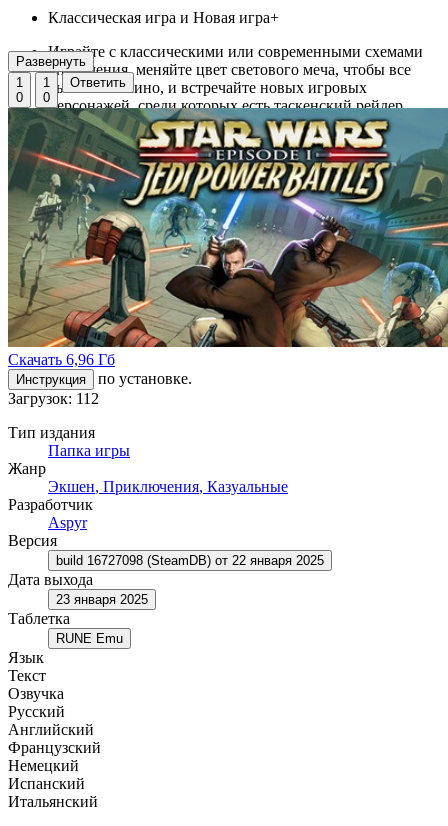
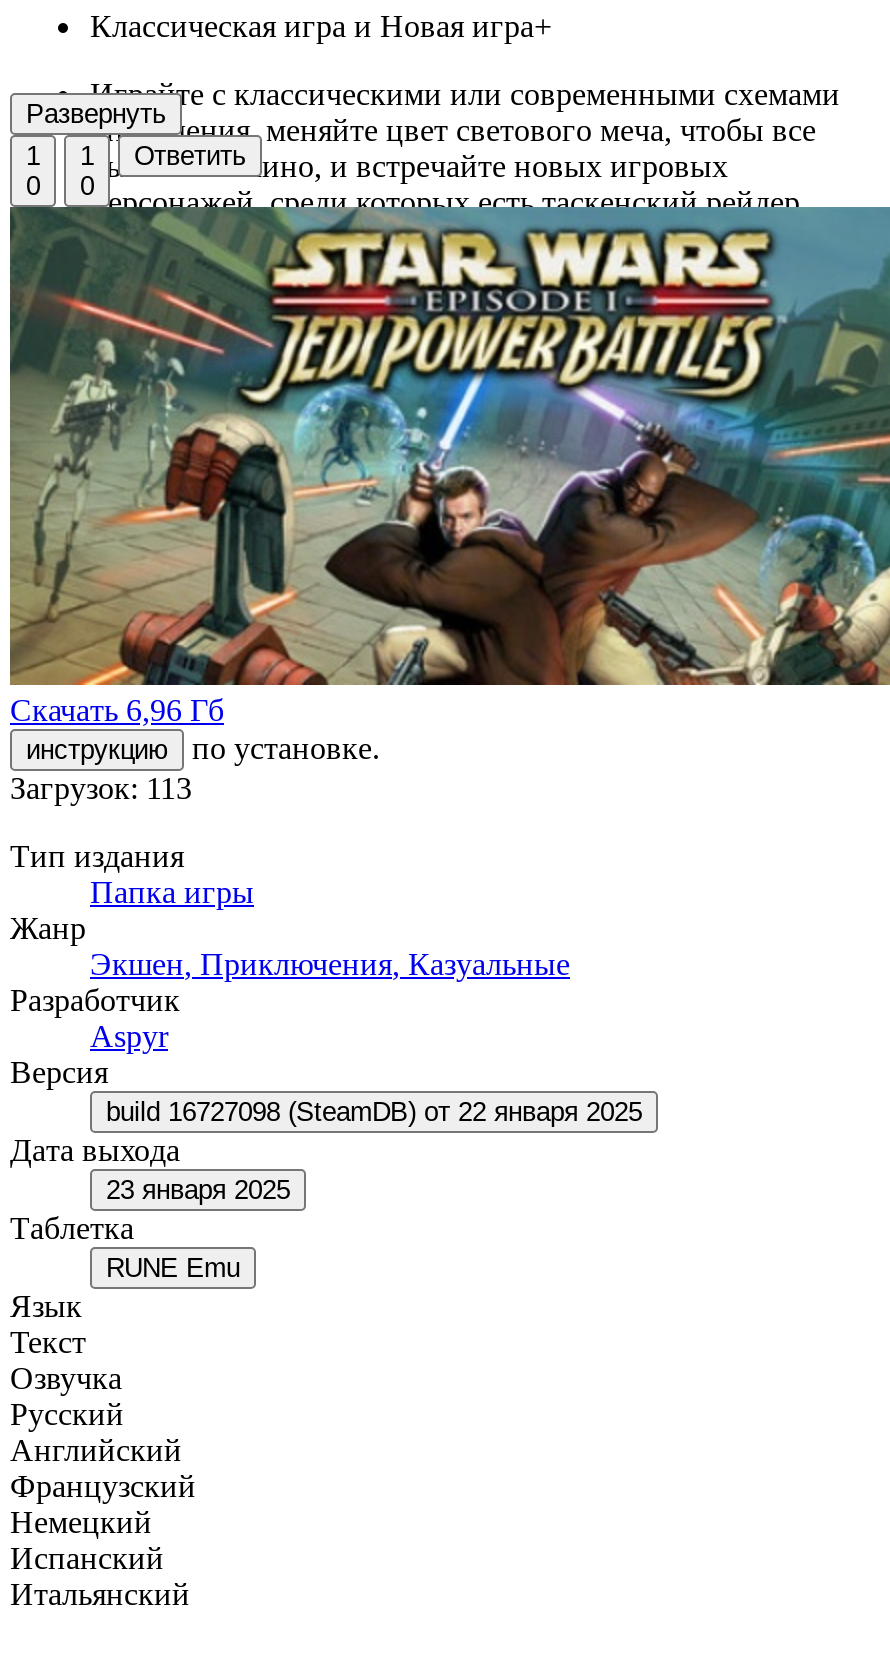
- Инструкция по установке.
+ инструкцию по установке.

- Загрузок: 112
+ Загрузок: 113
